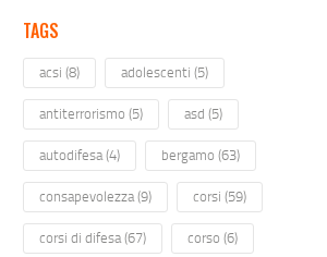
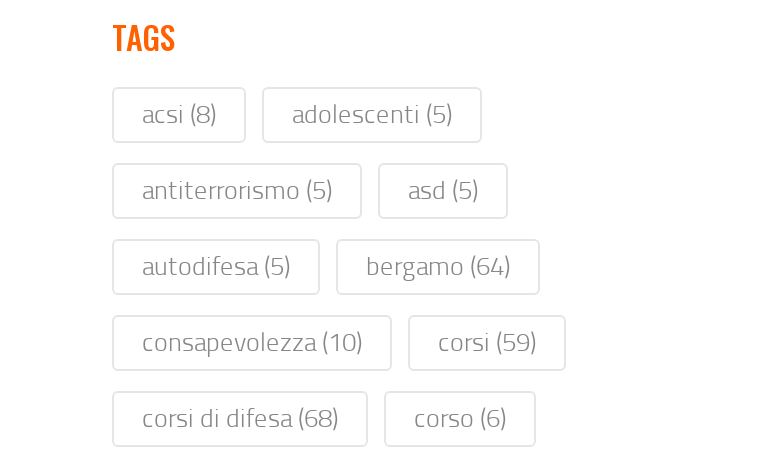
- autodifesa(4)
+ autodifesa(5)

- bergamo (63)
+ bergamo (64)

- consapevolezza(9)
+ consapevolezza(10)

- corsi di difesa(67)
+ corsi di difesa(68)
